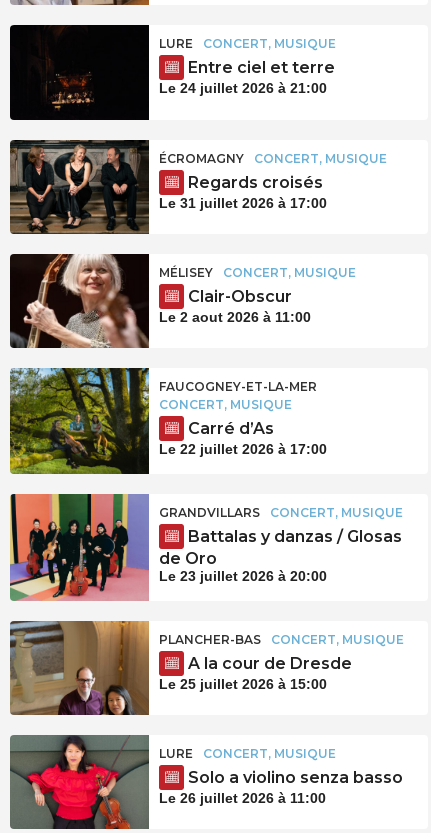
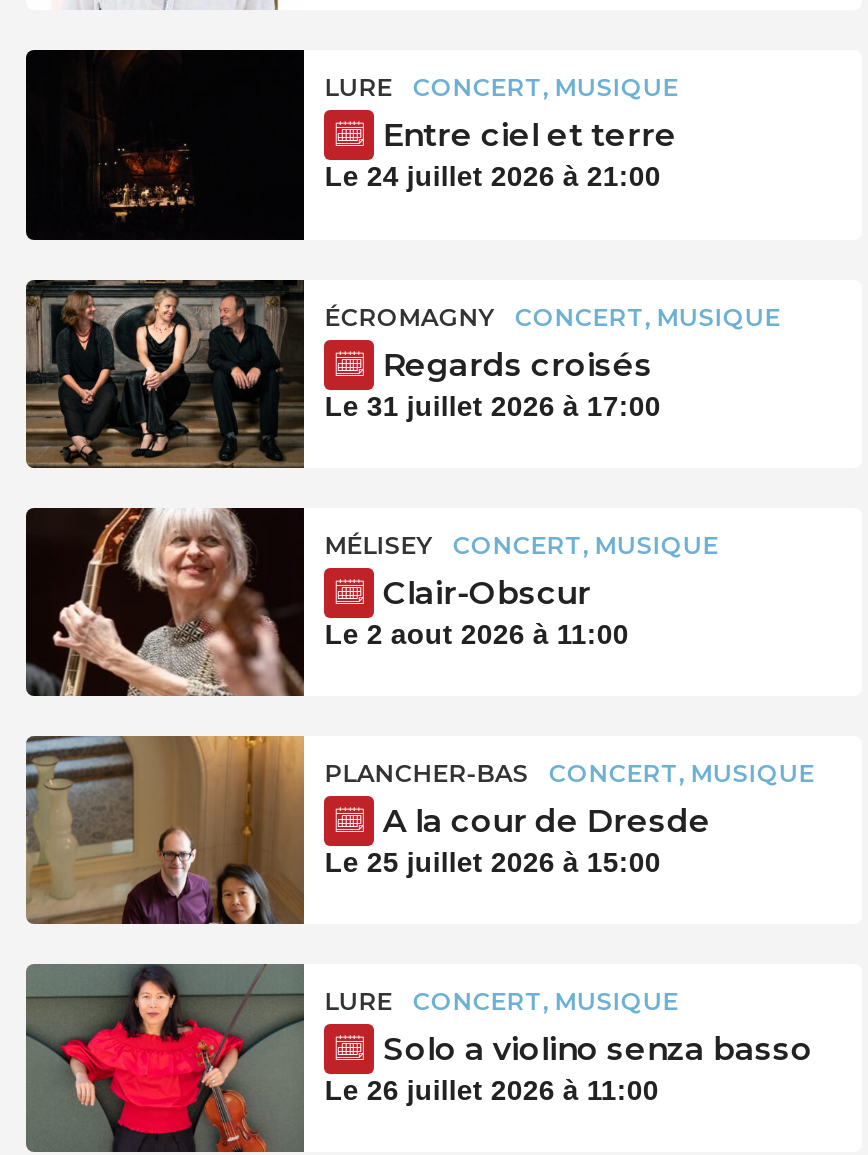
- [image]
- FAUCOGNEY-ET-LA-MER
- CONCERT, MUSIQUE
- Carré d’As
- Le 22 juillet 2026 à 17:00

- [image]
- GRANDVILLARS
- CONCERT, MUSIQUE
- Battalas y danzas / Glosas
- de Oro
- Le 23 juillet 2026 à 20:00
